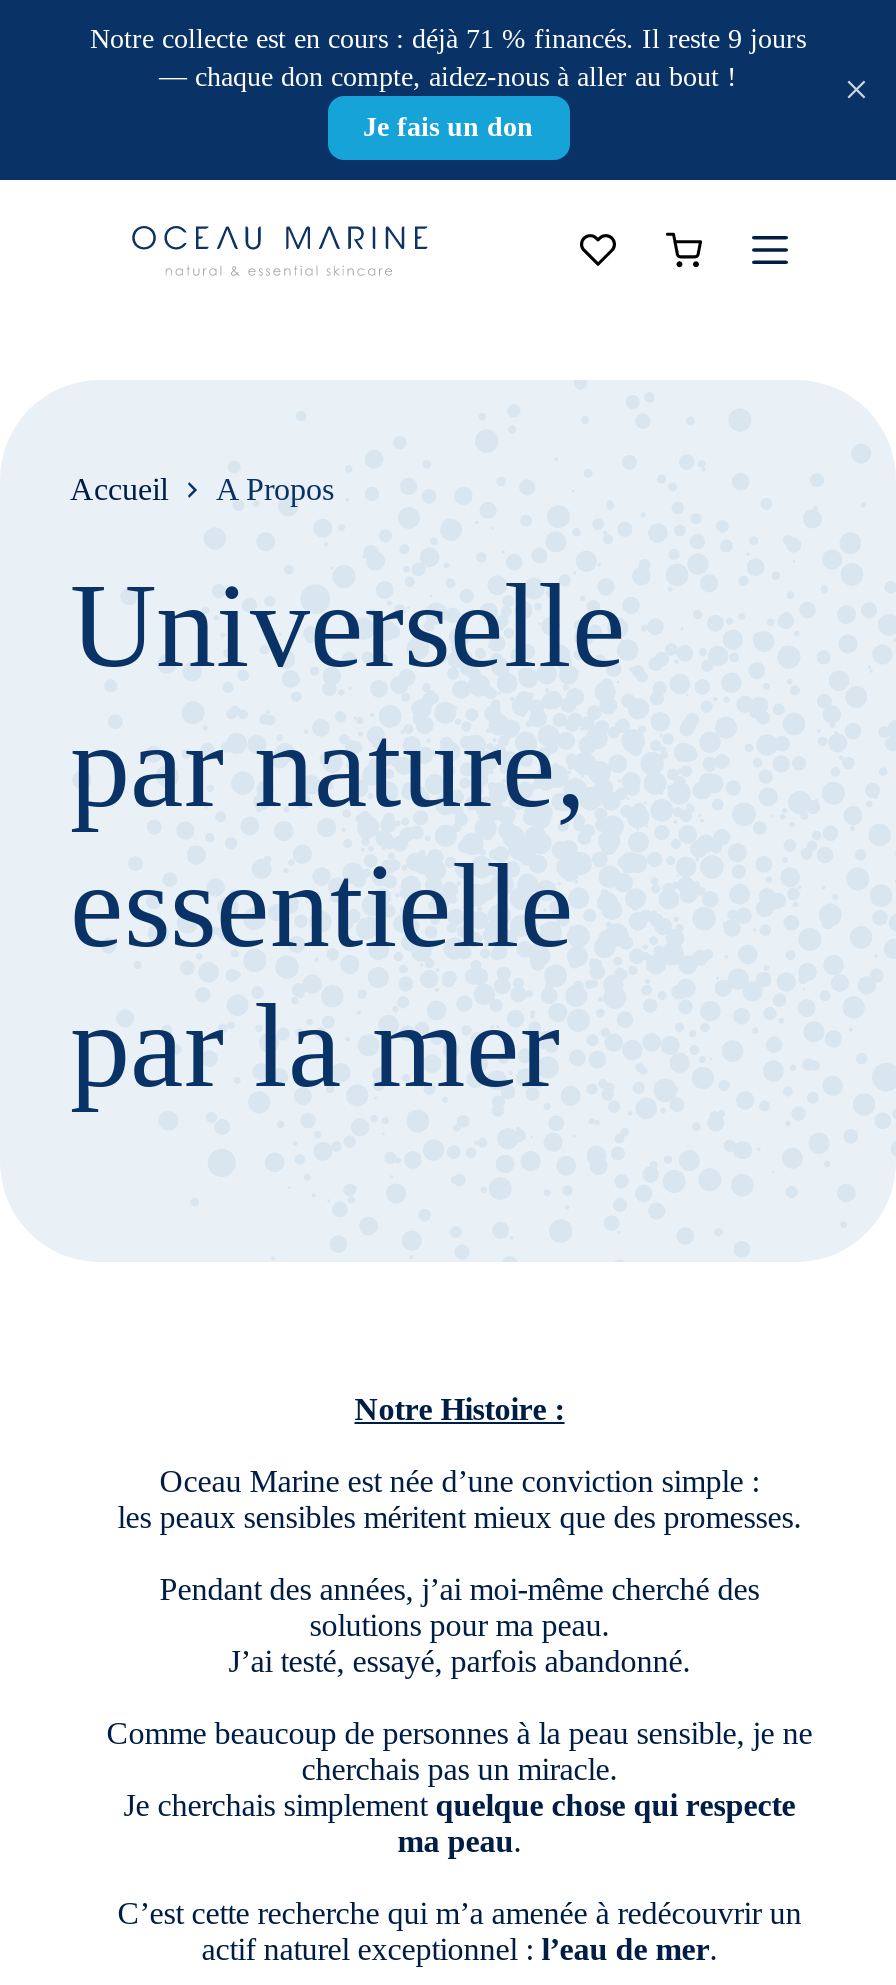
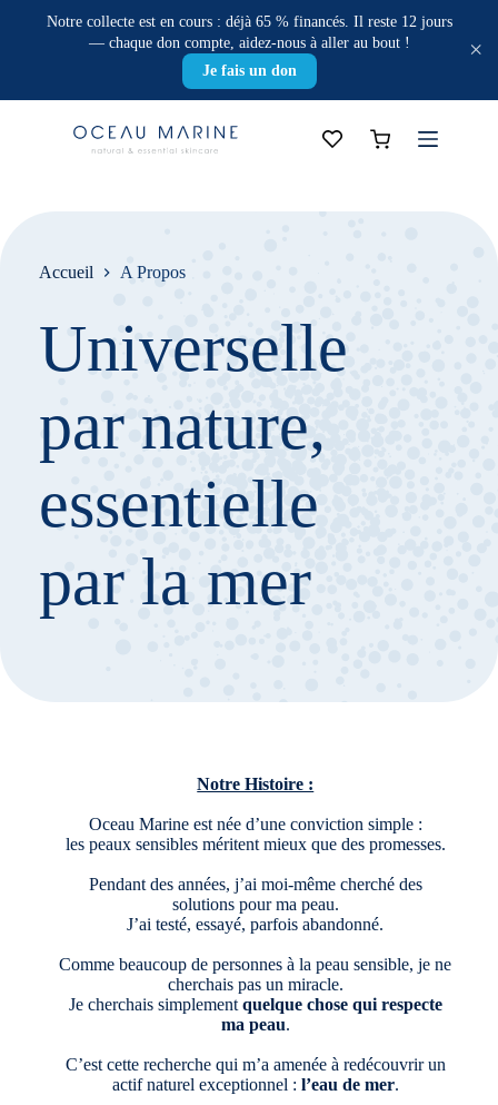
- Notre collecte est en cours : déjà 71 % financés. Il reste 9 jours
+ Notre collecte est en cours : déjà 65 % financés. Il reste 12 jours
